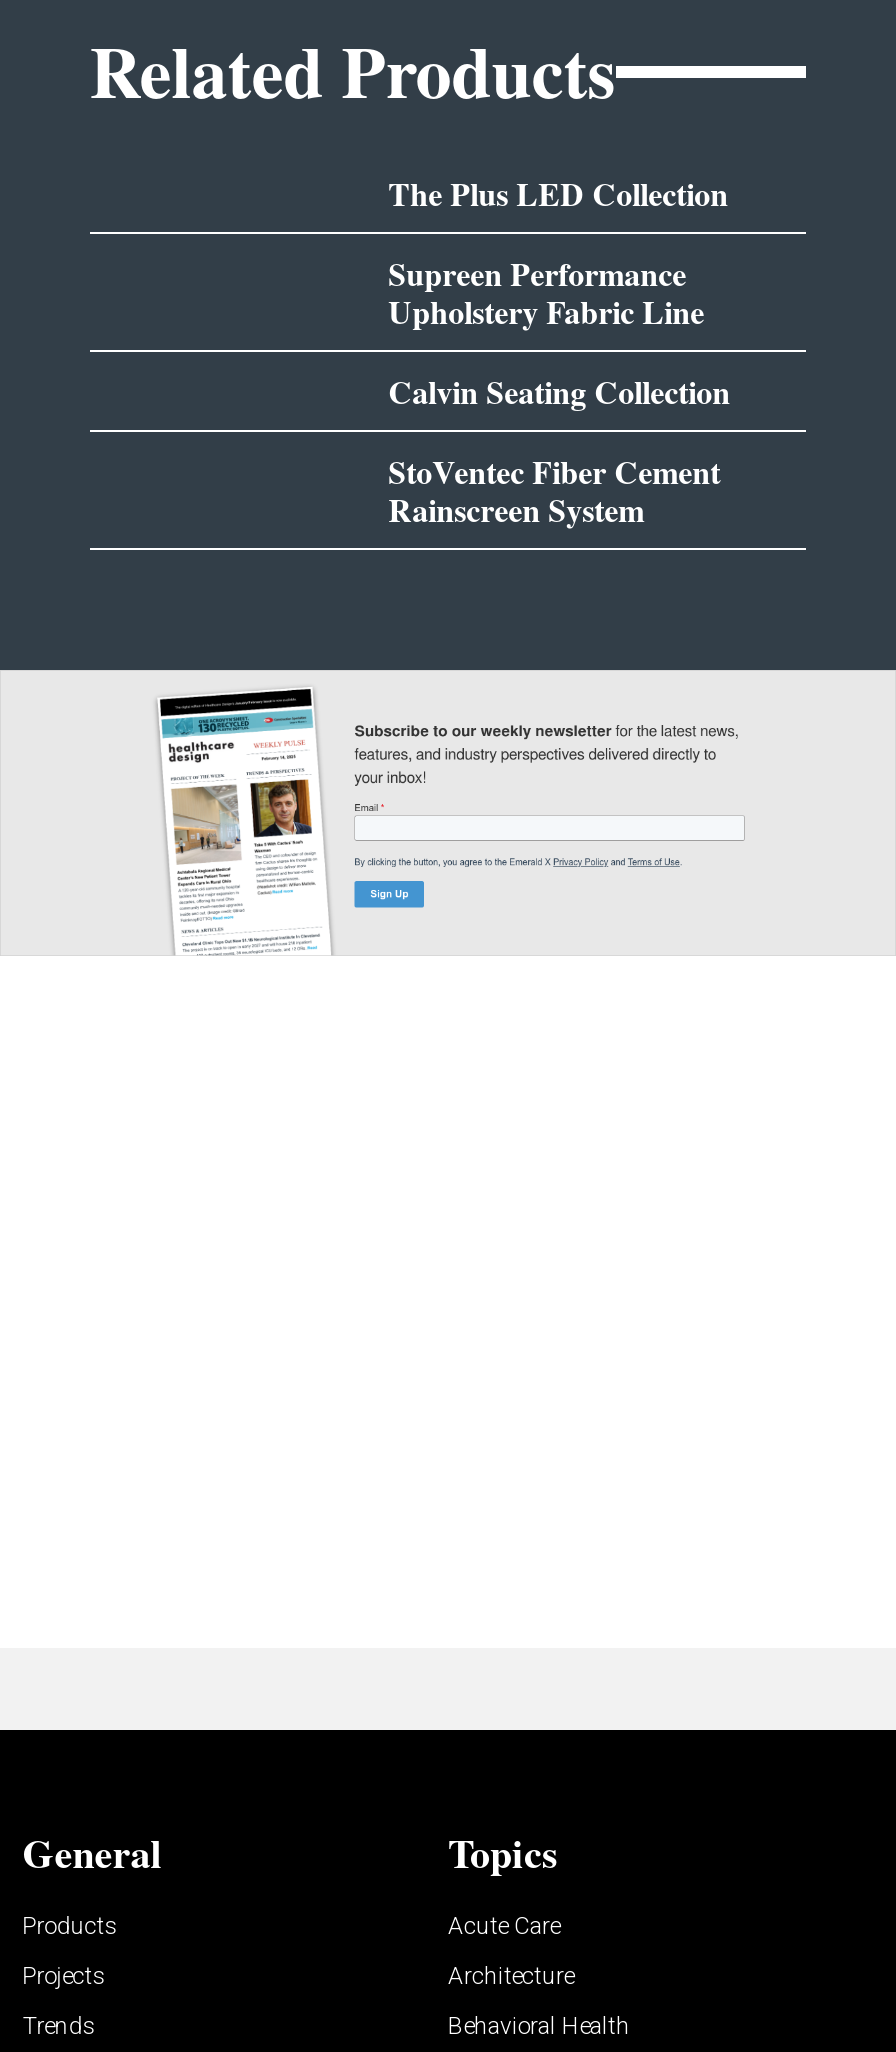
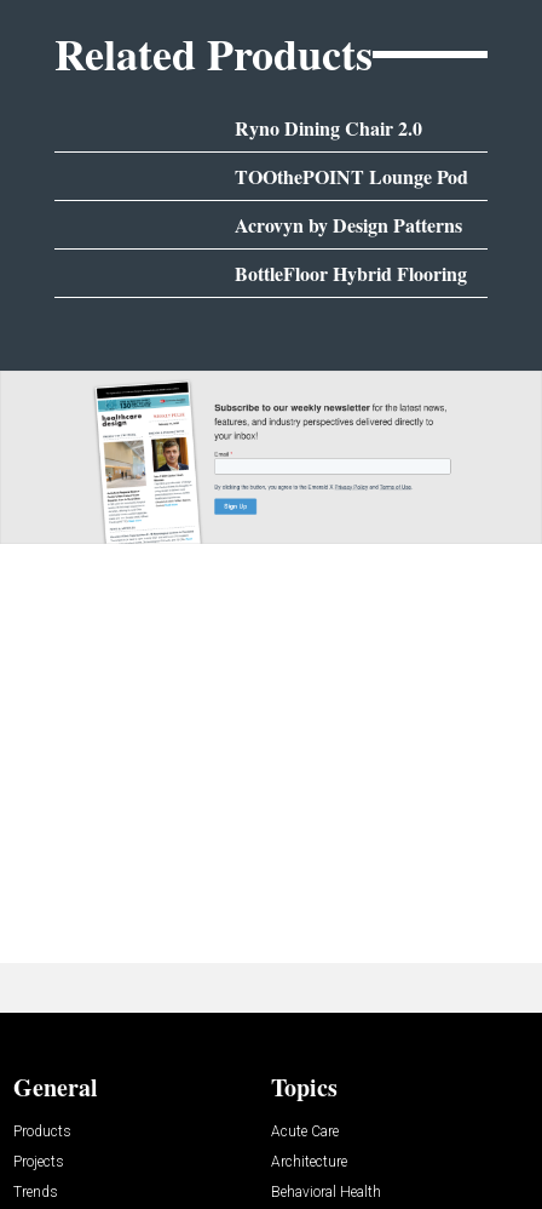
- The Plus LED Collection
+ Ryno Dining Chair 2.0

- Supreen Performance
- Upholstery Fabric Line
+ TOOthePOINT Lounge Pod

- Calvin Seating Collection
+ Acrovyn by Design Patterns

- StoVentec Fiber Cement
- Rainscreen System
+ BottleFloor Hybrid Flooring
